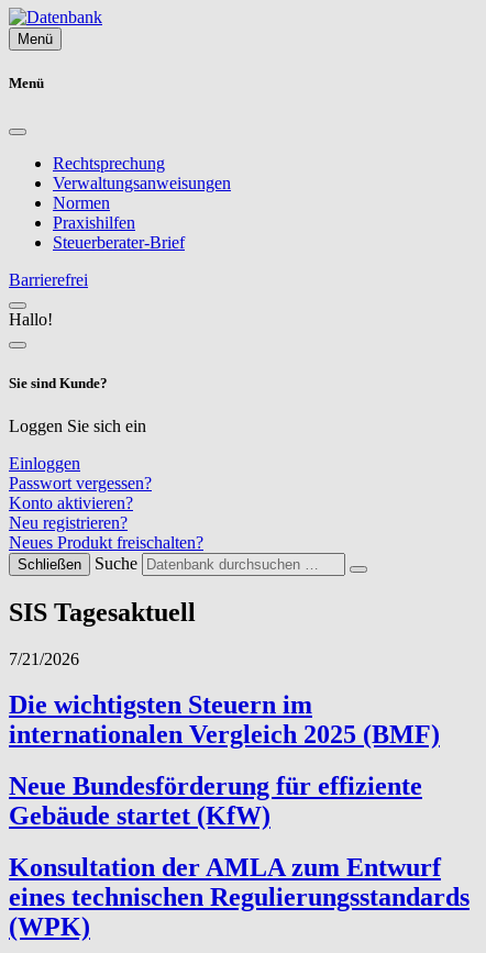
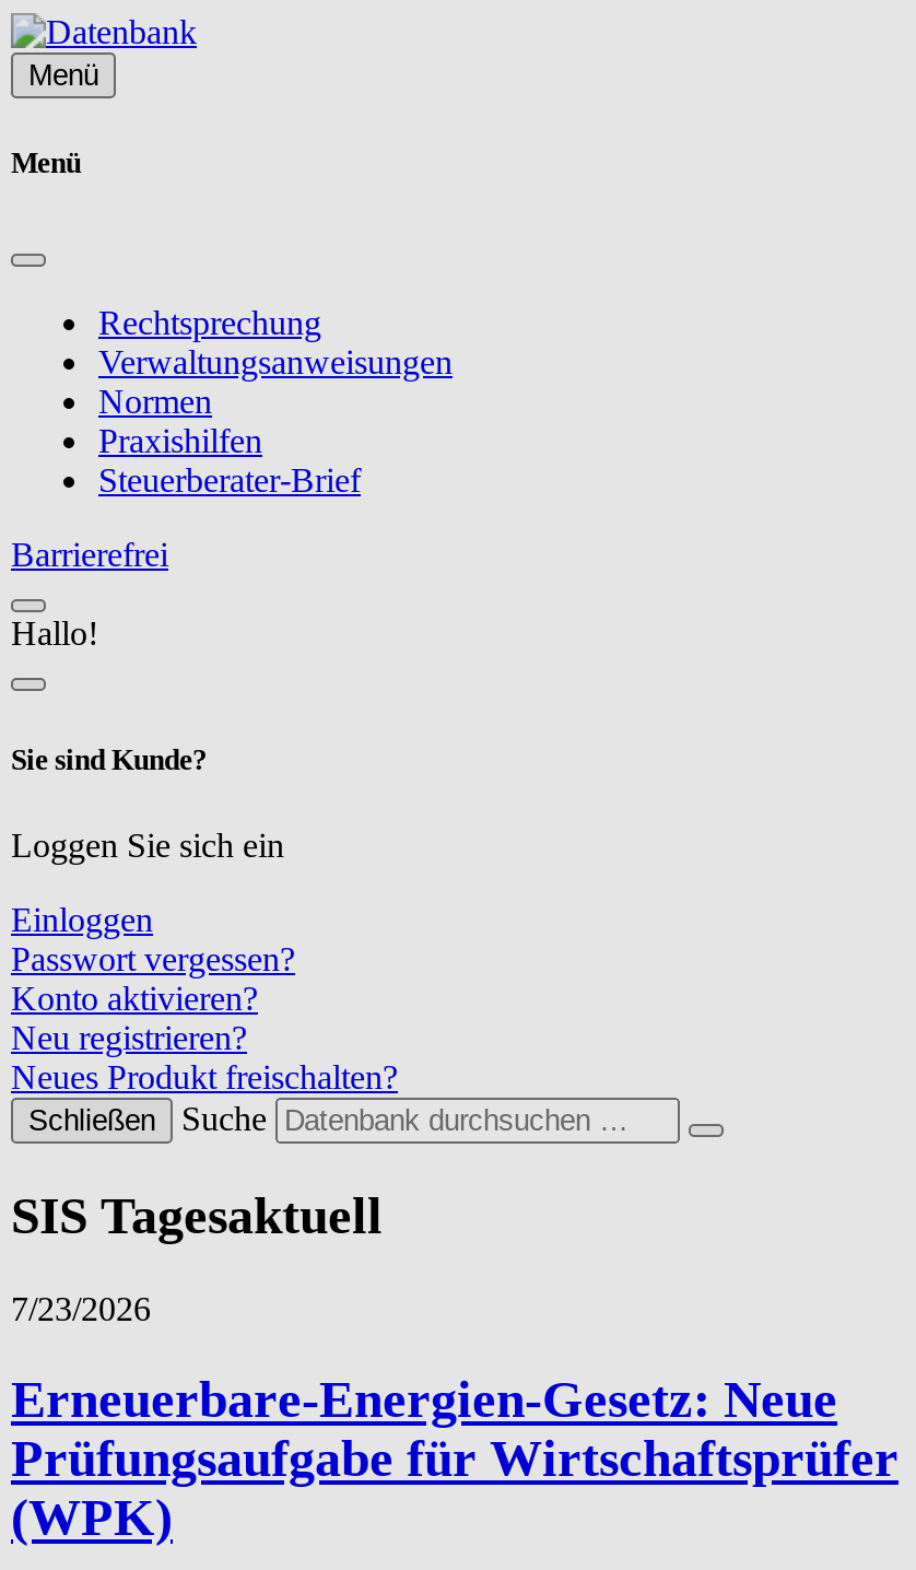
- 7/21/2026
- Die wichtigsten Steuern im
- internationalen Vergleich 2025 (BMF)
- Neue Bundesförderung für effiziente
- Gebäude startet (KfW)
- Konsultation der AMLA zum Entwurf
- eines technischen Regulierungsstandards
+ 7/23/2026
+ Erneuerbare-Energien-Gesetz: Neue
+ Prüfungsaufgabe für Wirtschaftsprüfer
